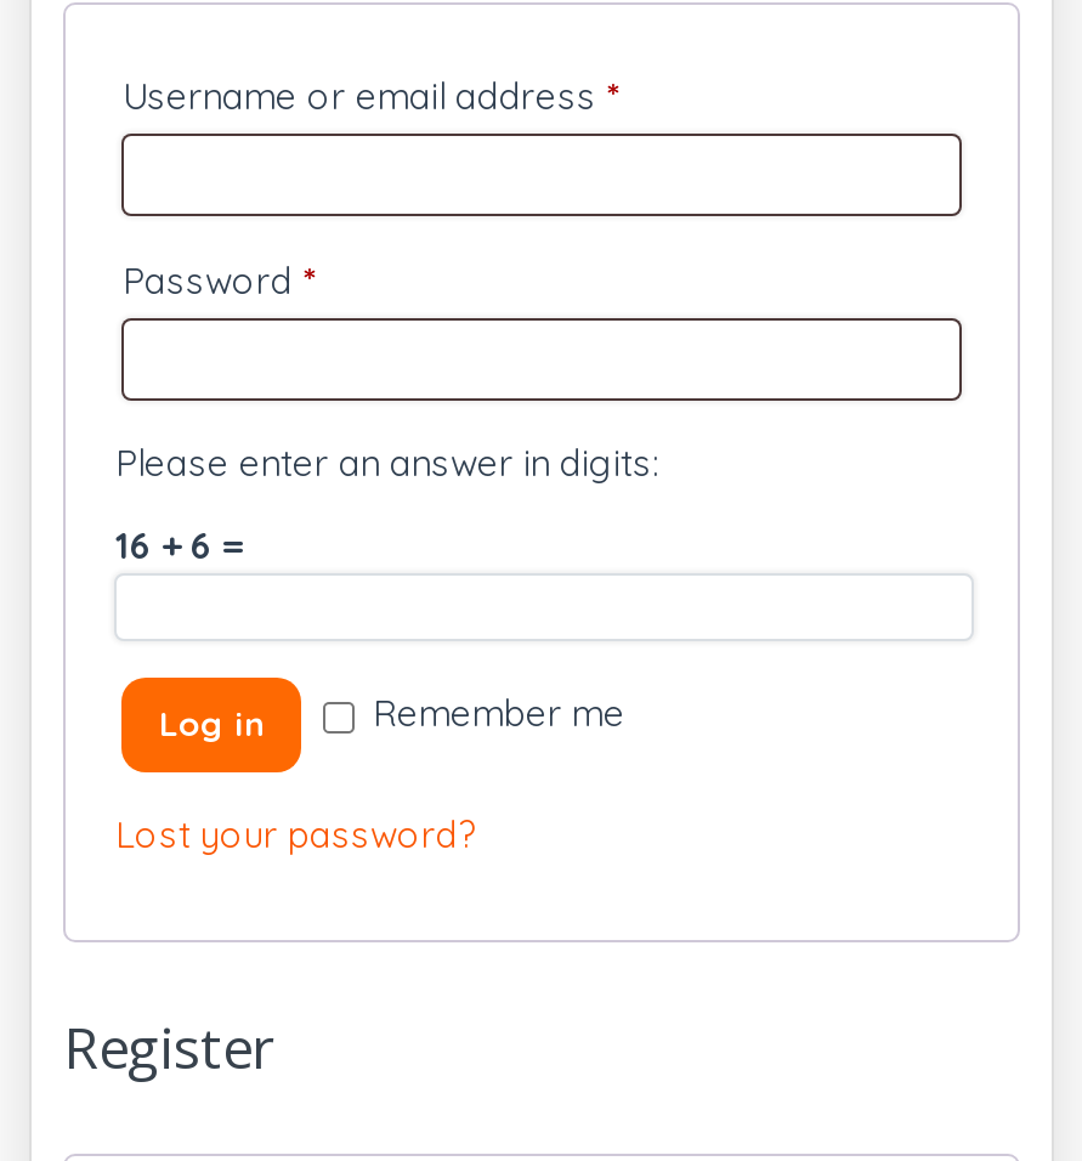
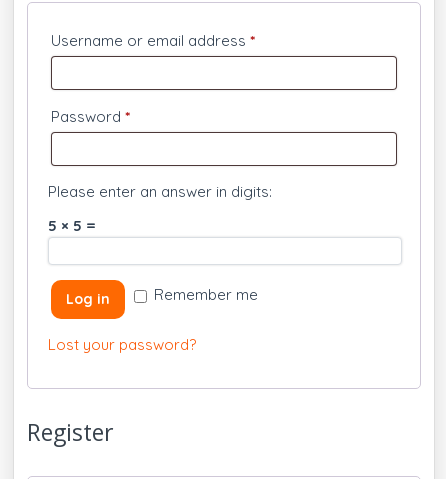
- 16 + 6 =
+ 5 × 5 =
